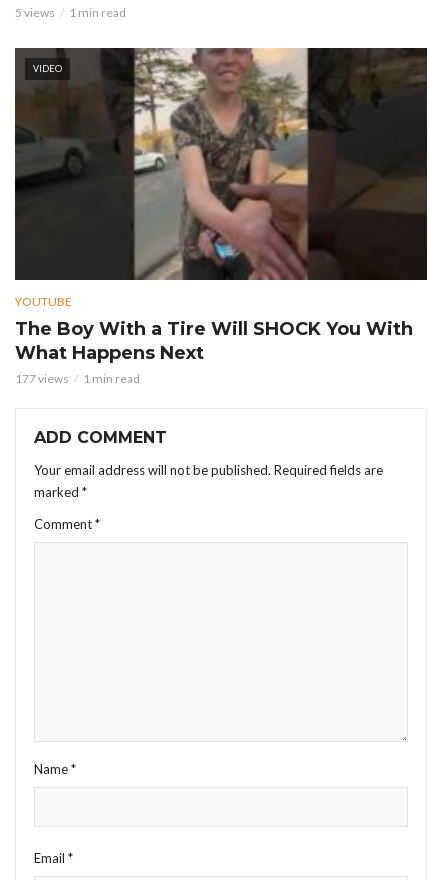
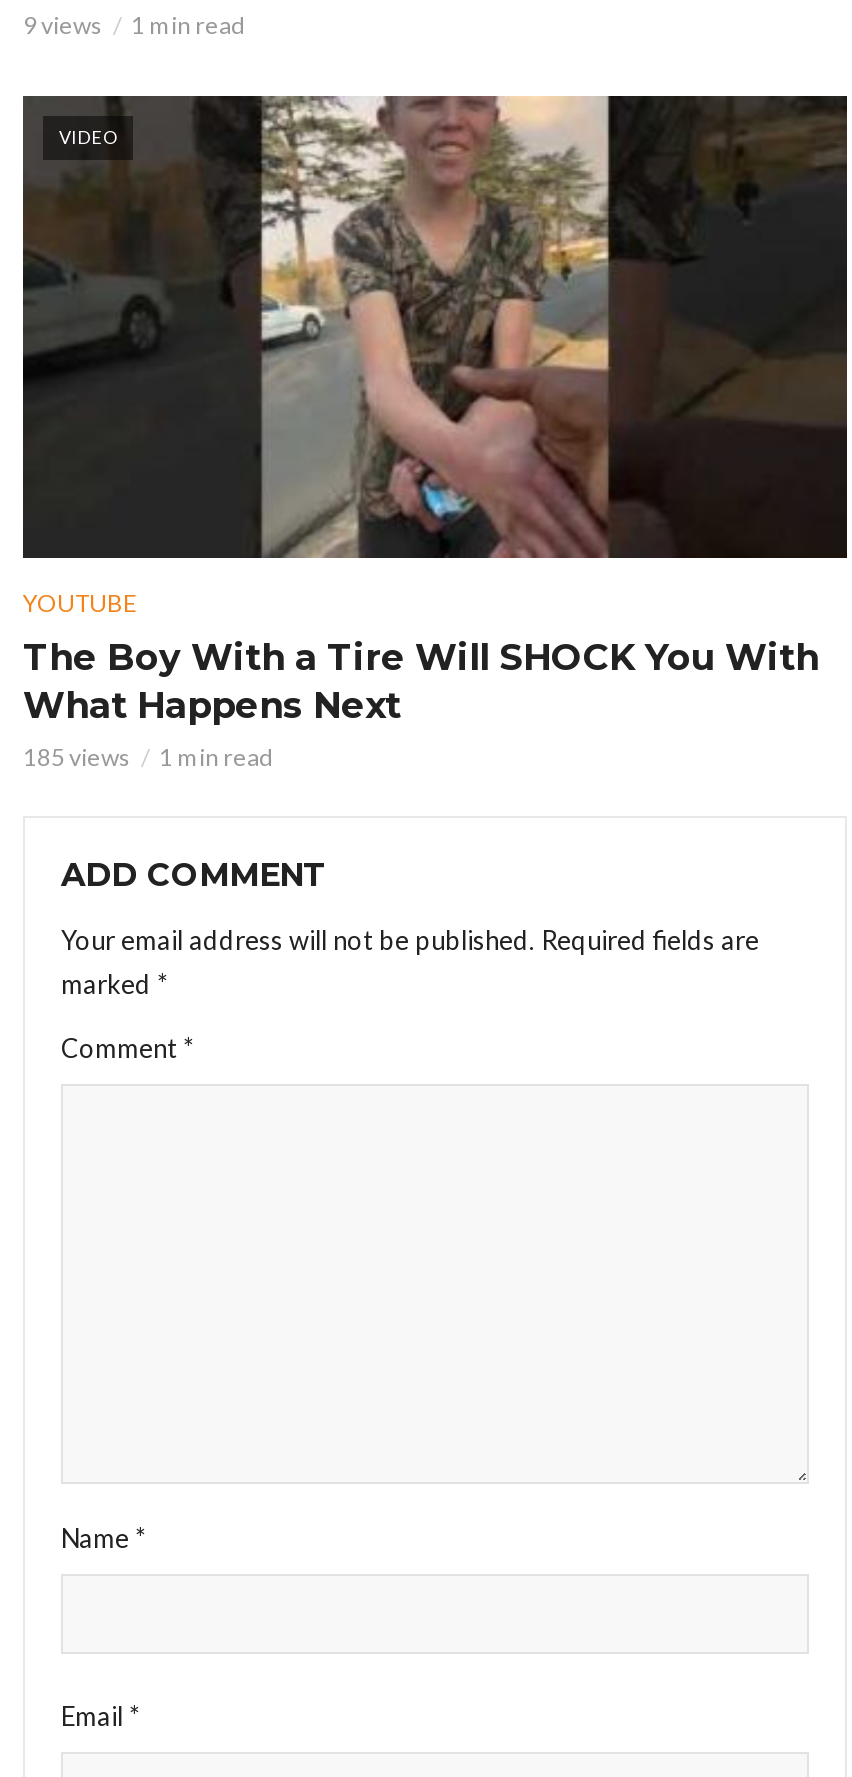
- 5 views 1 min read
+ 9 views 1 min read

- 177 views 1 min read
+ 185 views 1 min read
